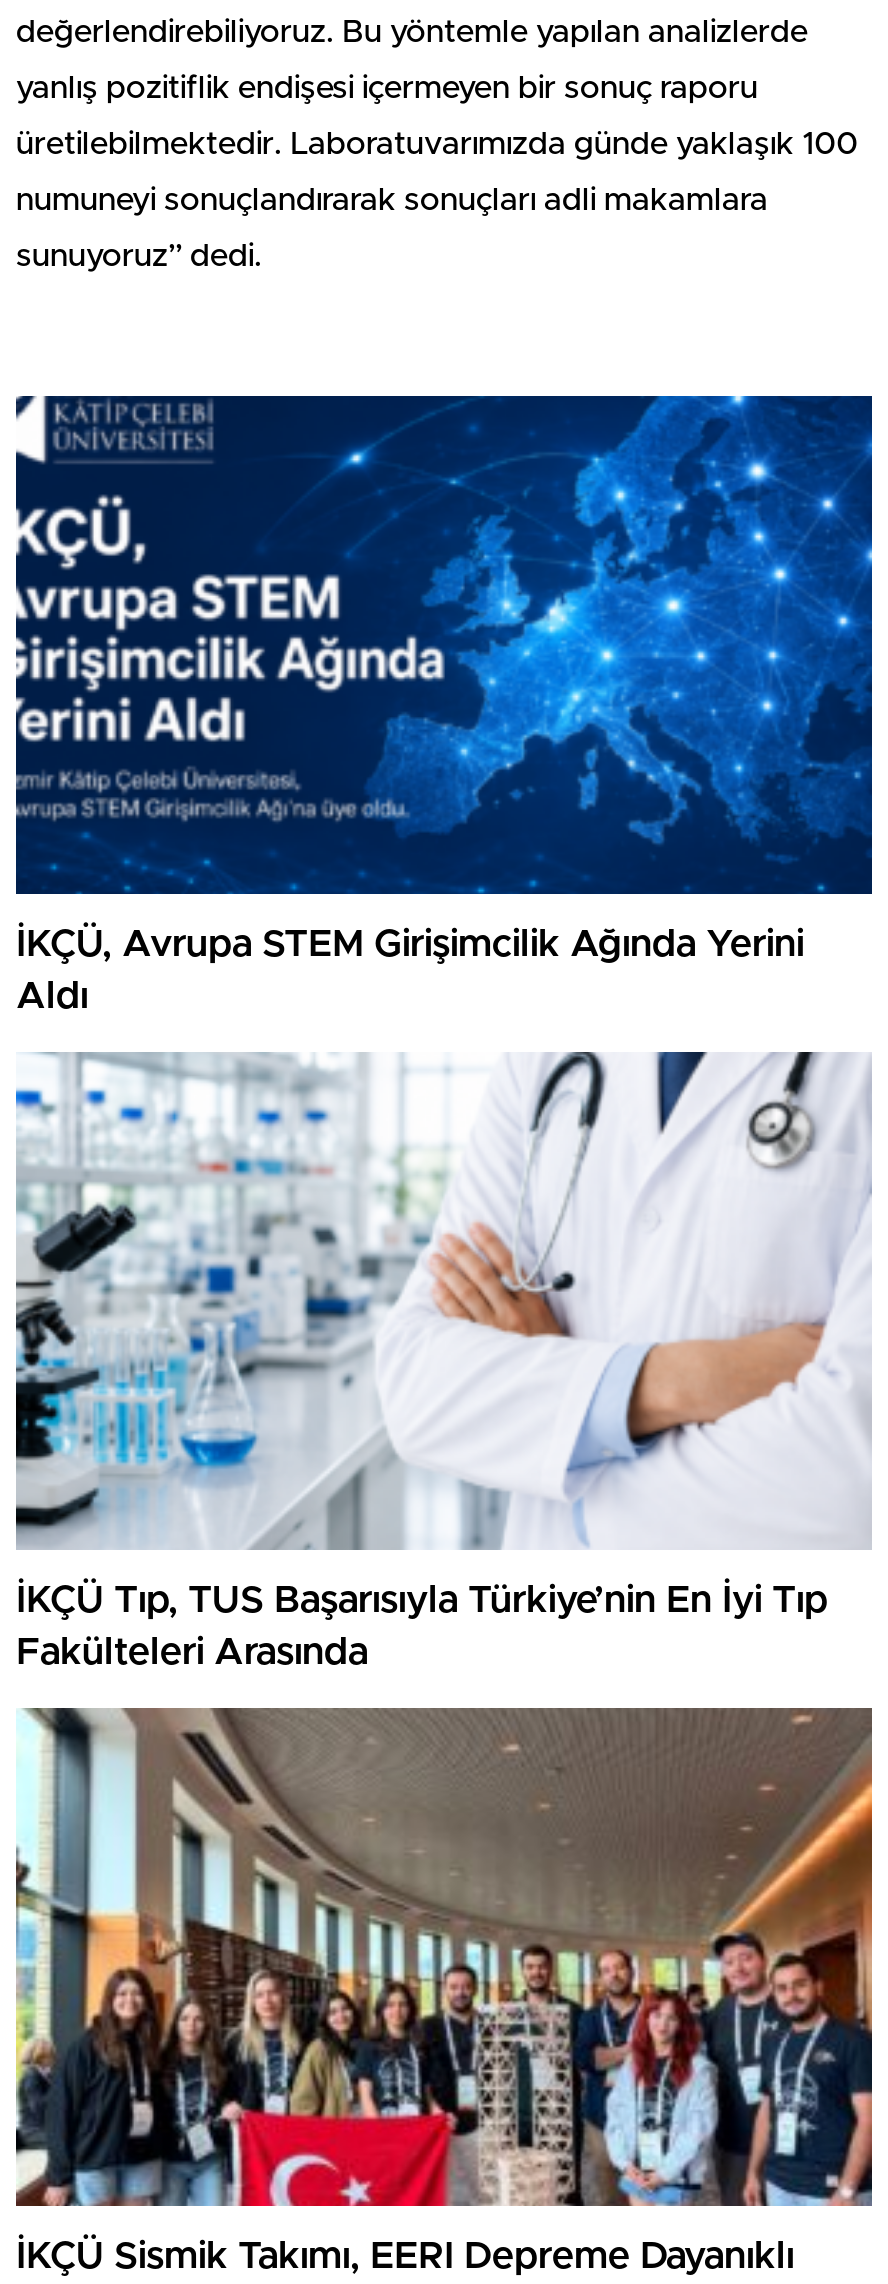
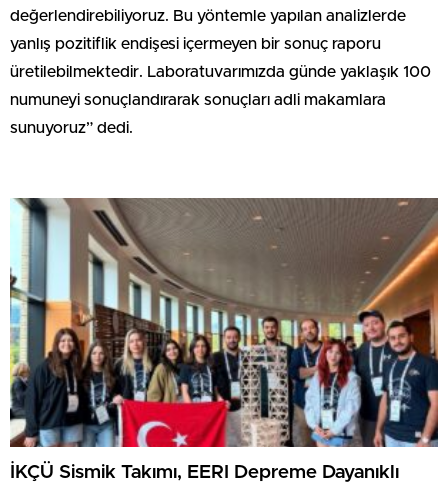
- [image]
- İKÇÜ, Avrupa STEM Girişimcilik Ağında Yerini
- Aldı

- [image]
- İKÇÜ Tıp, TUS Başarısıyla Türkiye’nin En İyi Tıp
- Fakülteleri Arasında
